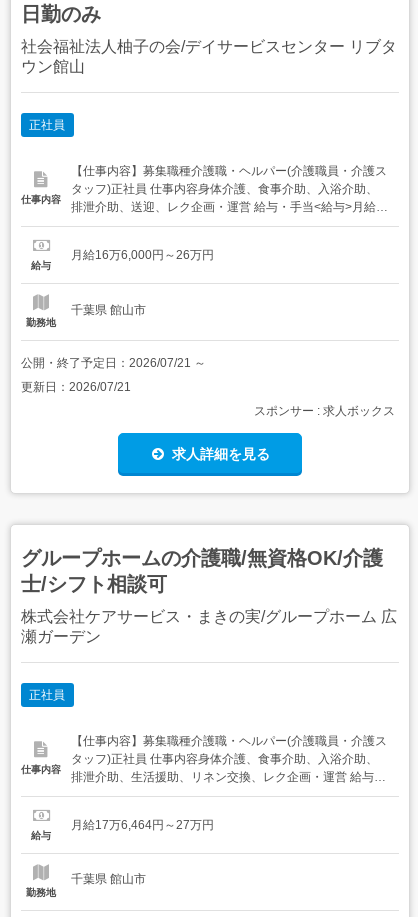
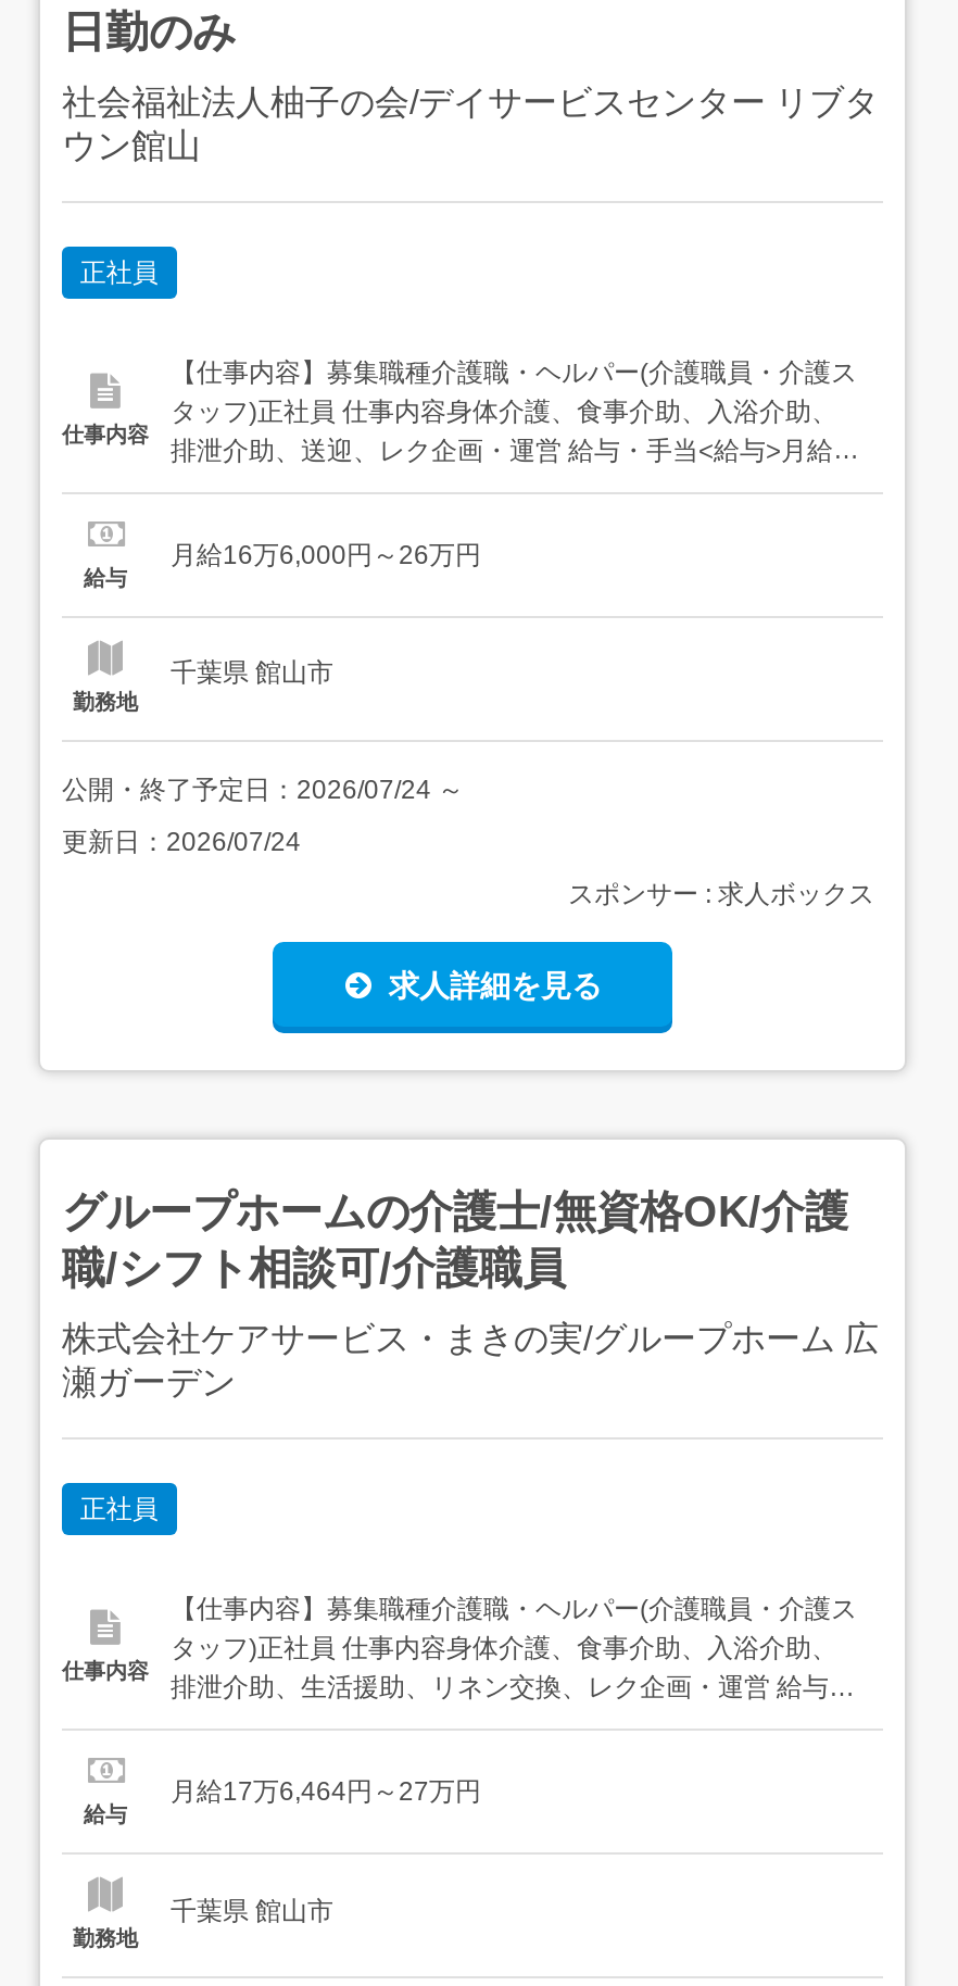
- 公開・終了予定日：2026/07/21～
+ 公開・終了予定日：2026/07/24～

- 更新日：2026/07/21
+ 更新日：2026/07/24

- グループホームの介護職/無資格OK/介護
- 士/シフト相談可
+ グループホームの介護士/無資格OK/介護
+ 職/シフト相談可/介護職員
